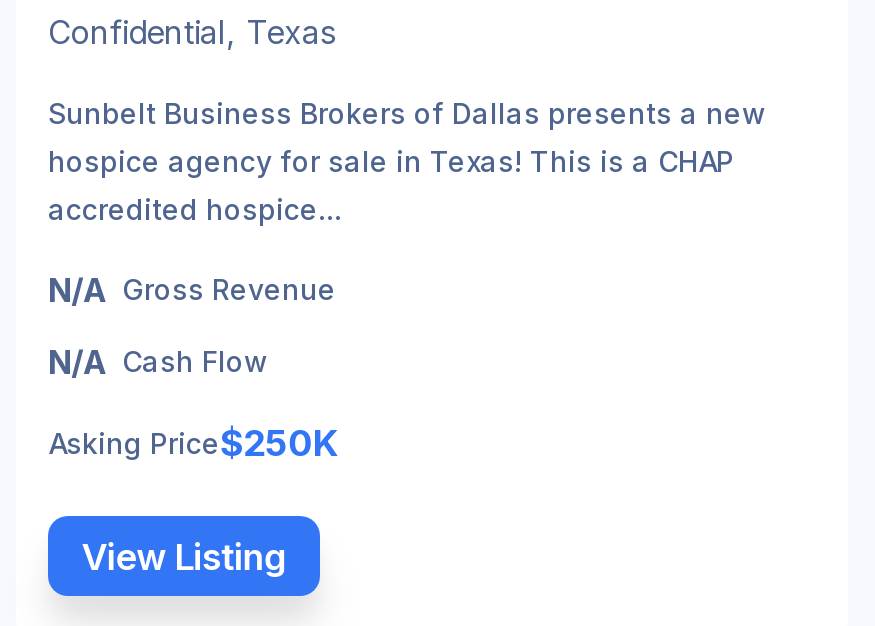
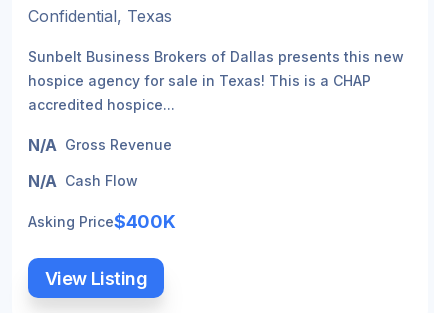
- Sunbelt Business Brokers of Dallas presents a new
+ Sunbelt Business Brokers of Dallas presents this new

- Asking Price$250K
+ Asking Price$400K
